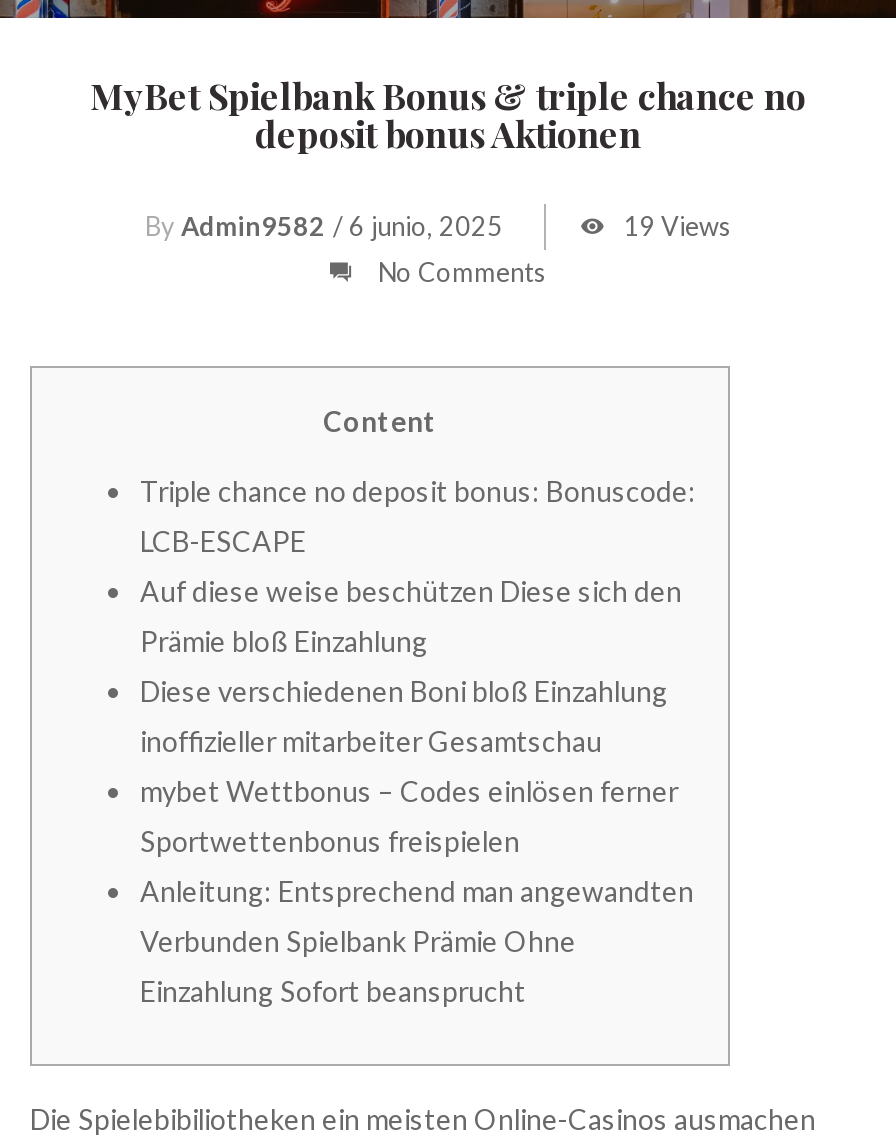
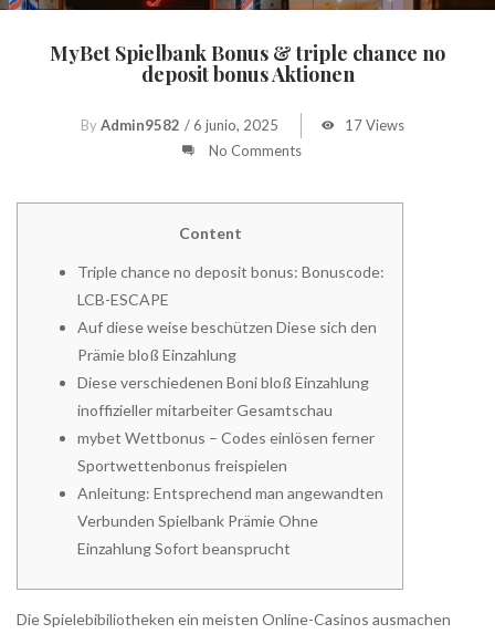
- 19 Views
+ 17 Views
